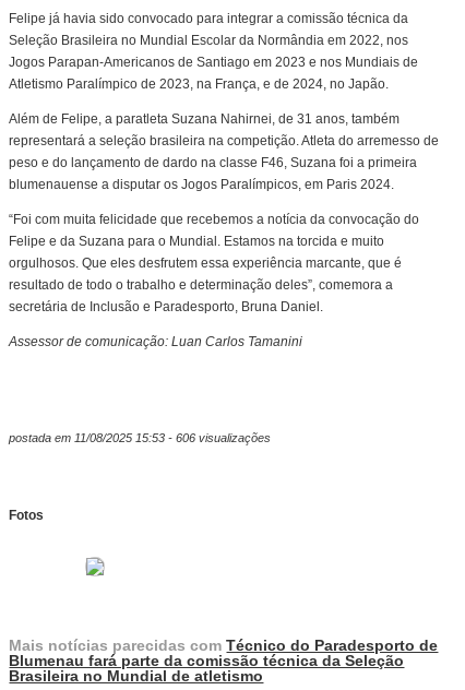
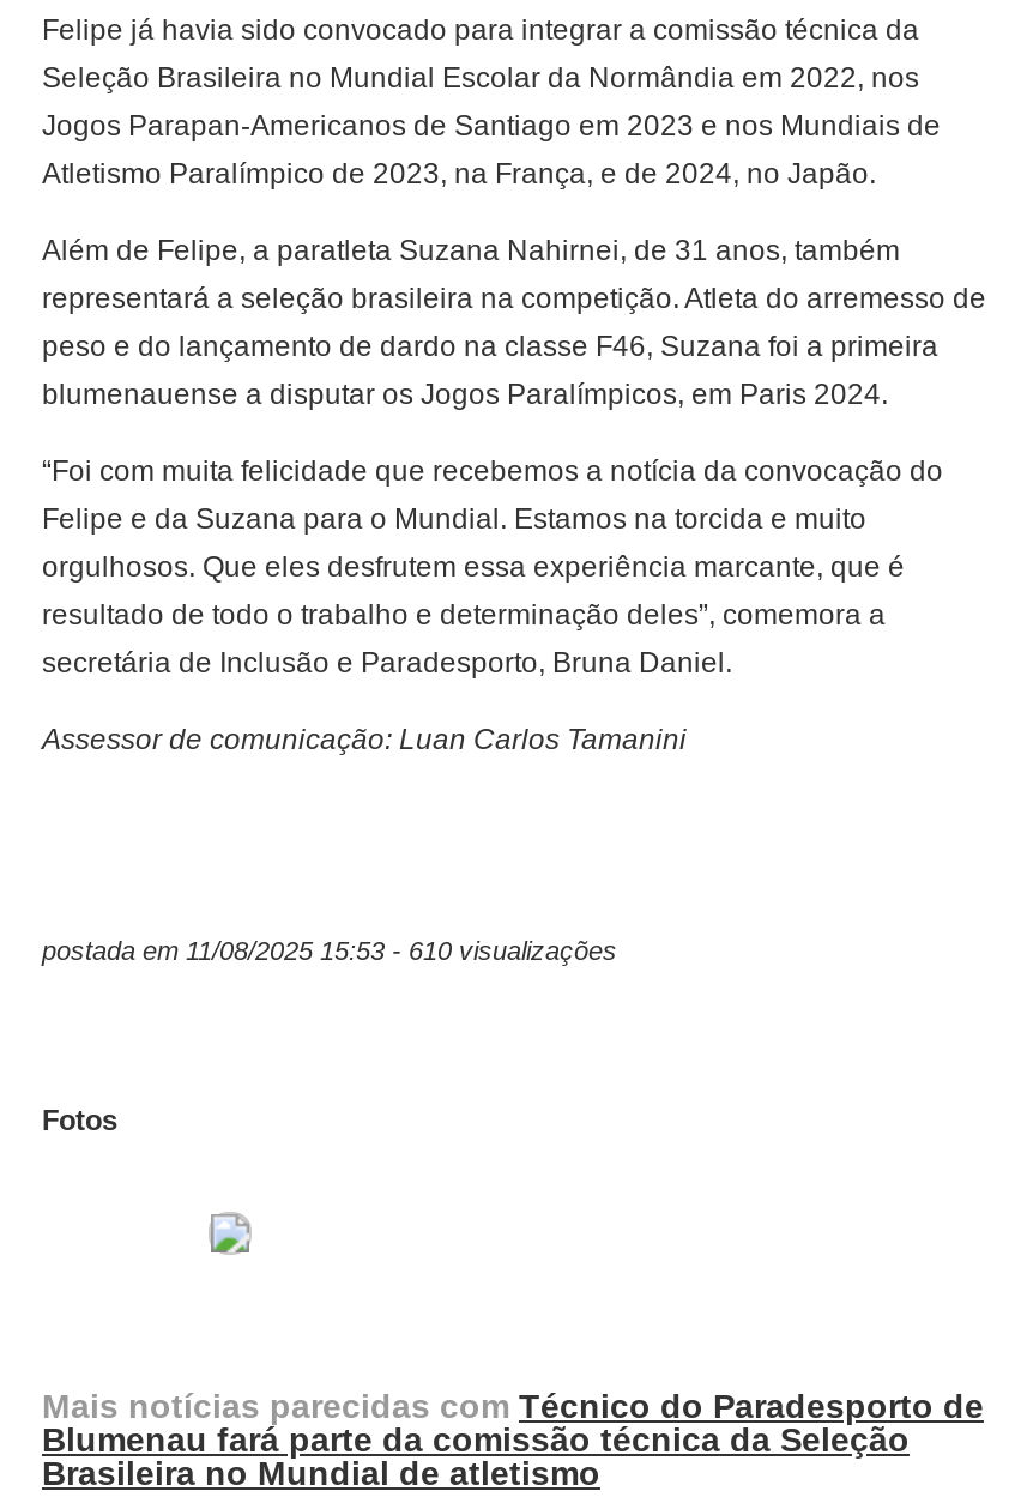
- postada em 11/08/2025 15:53 - 606 visualizações
+ postada em 11/08/2025 15:53 - 610 visualizações
